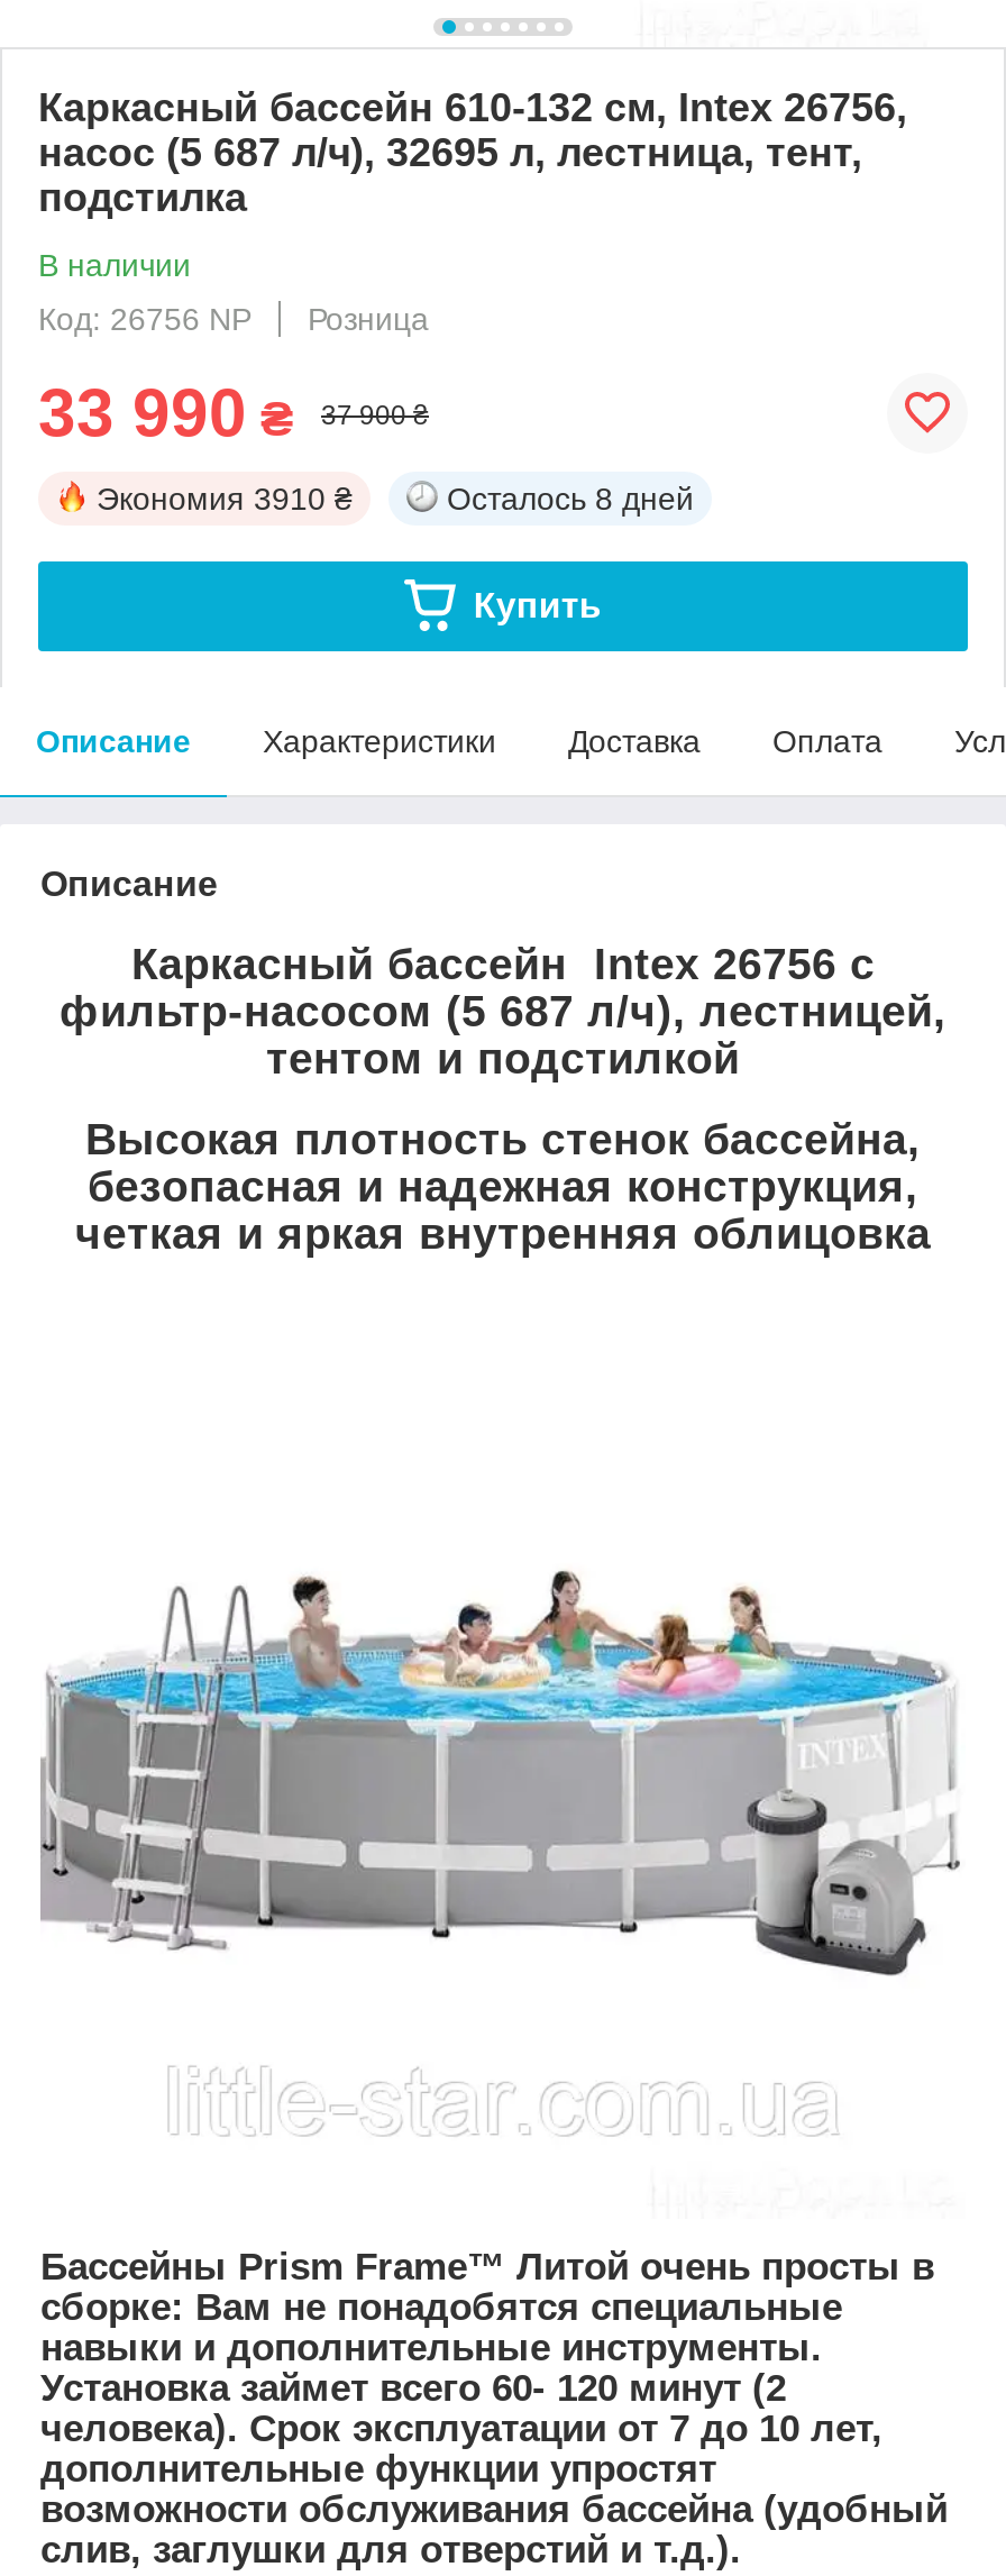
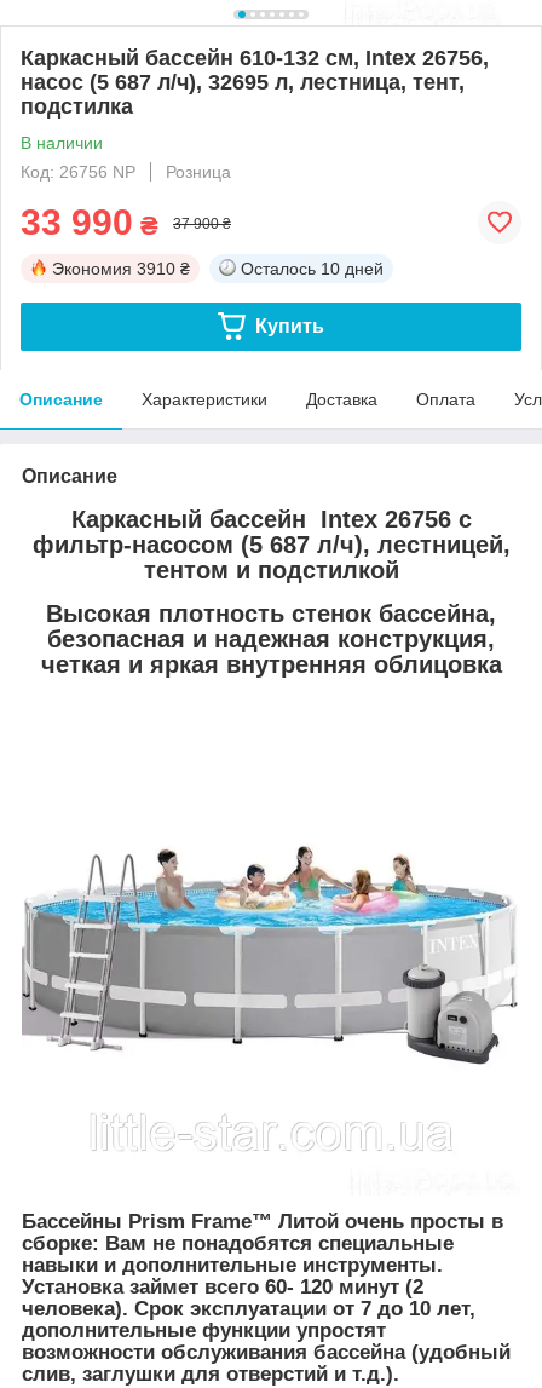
- Осталось 8 дней
+ Осталось 10 дней
